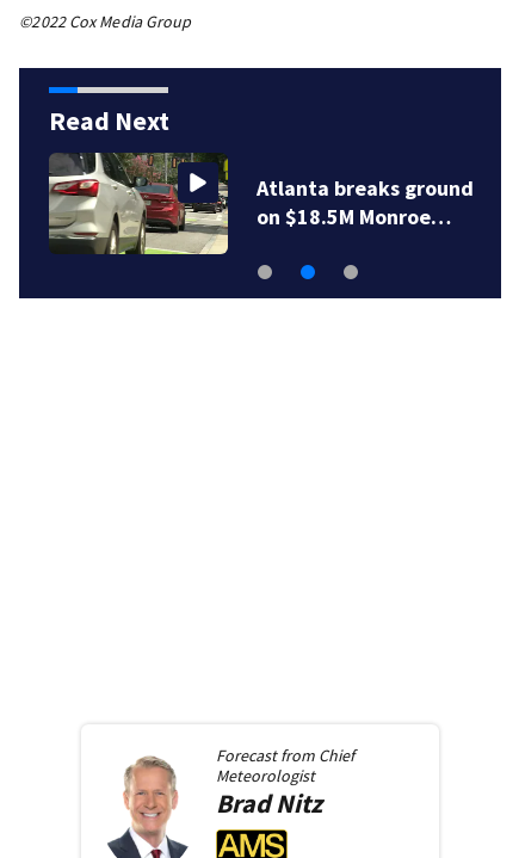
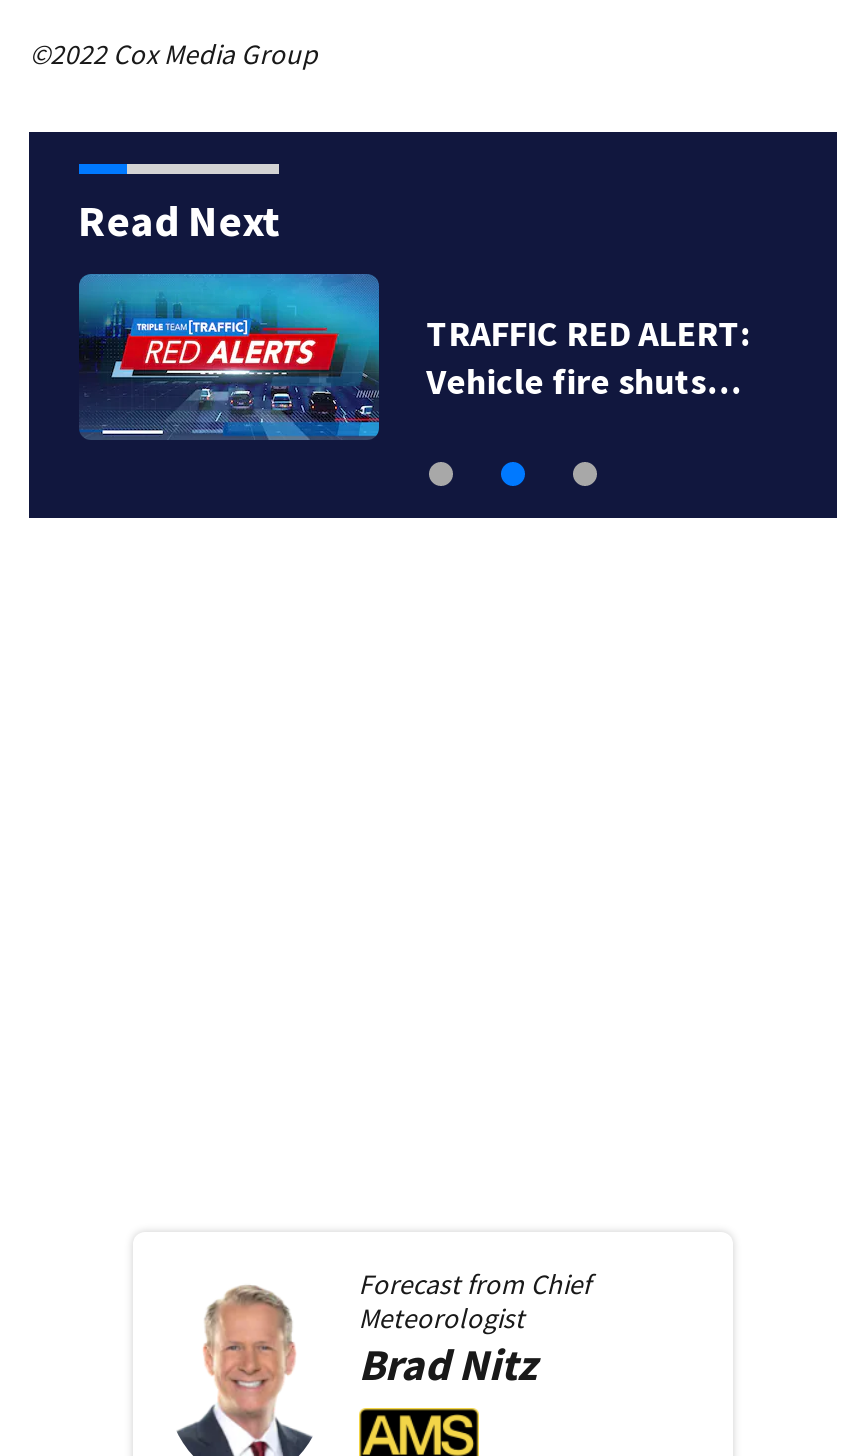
- [image]
- Atlanta breaks ground
- on $18.5M Monroe…
+ [image]
+ TRAFFIC RED ALERT:
+ Vehicle fire shuts…
